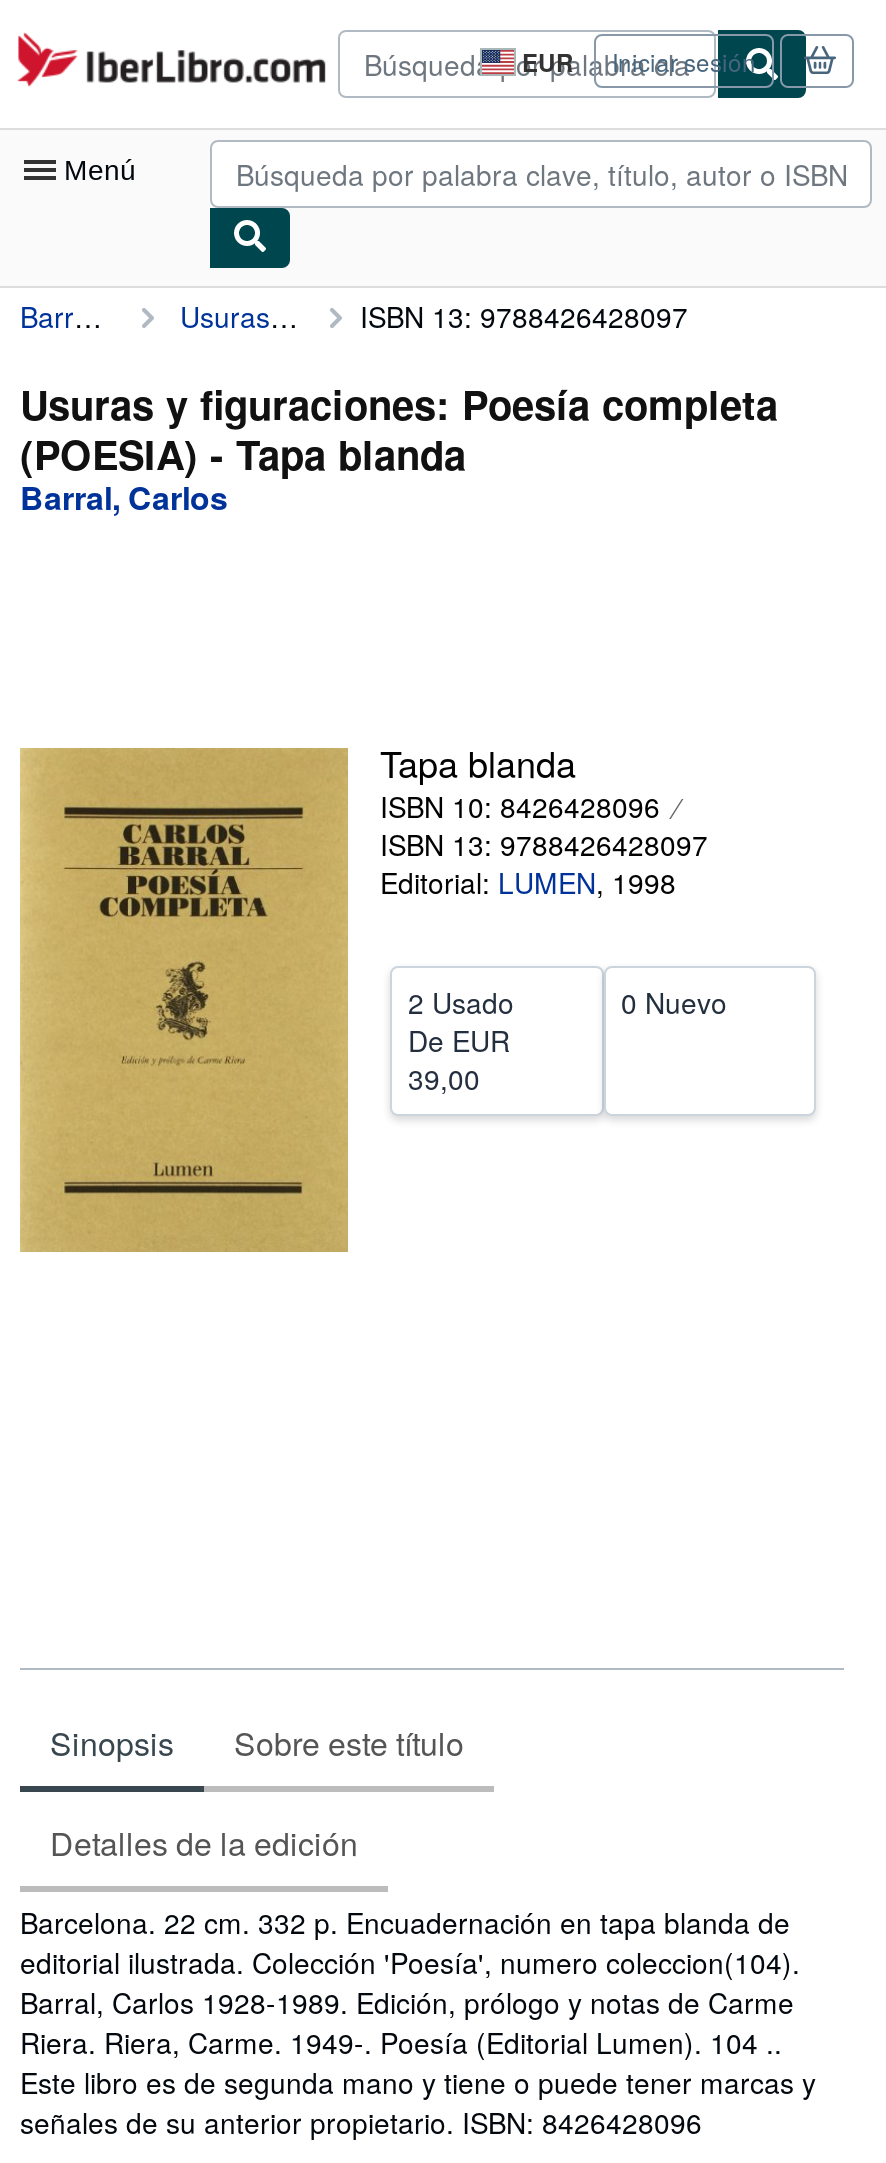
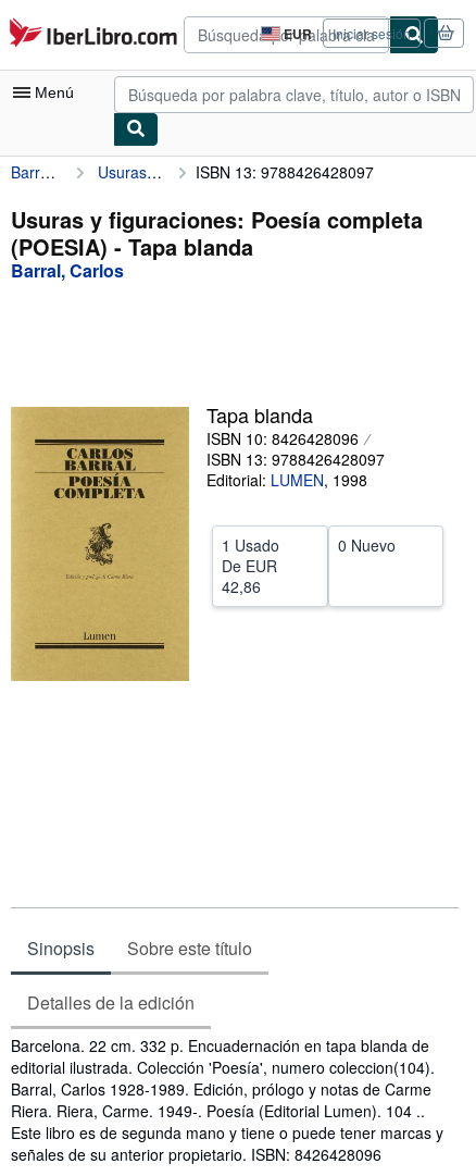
- 2 Usado
+ 1 Usado

- 39,00
+ 42,86
